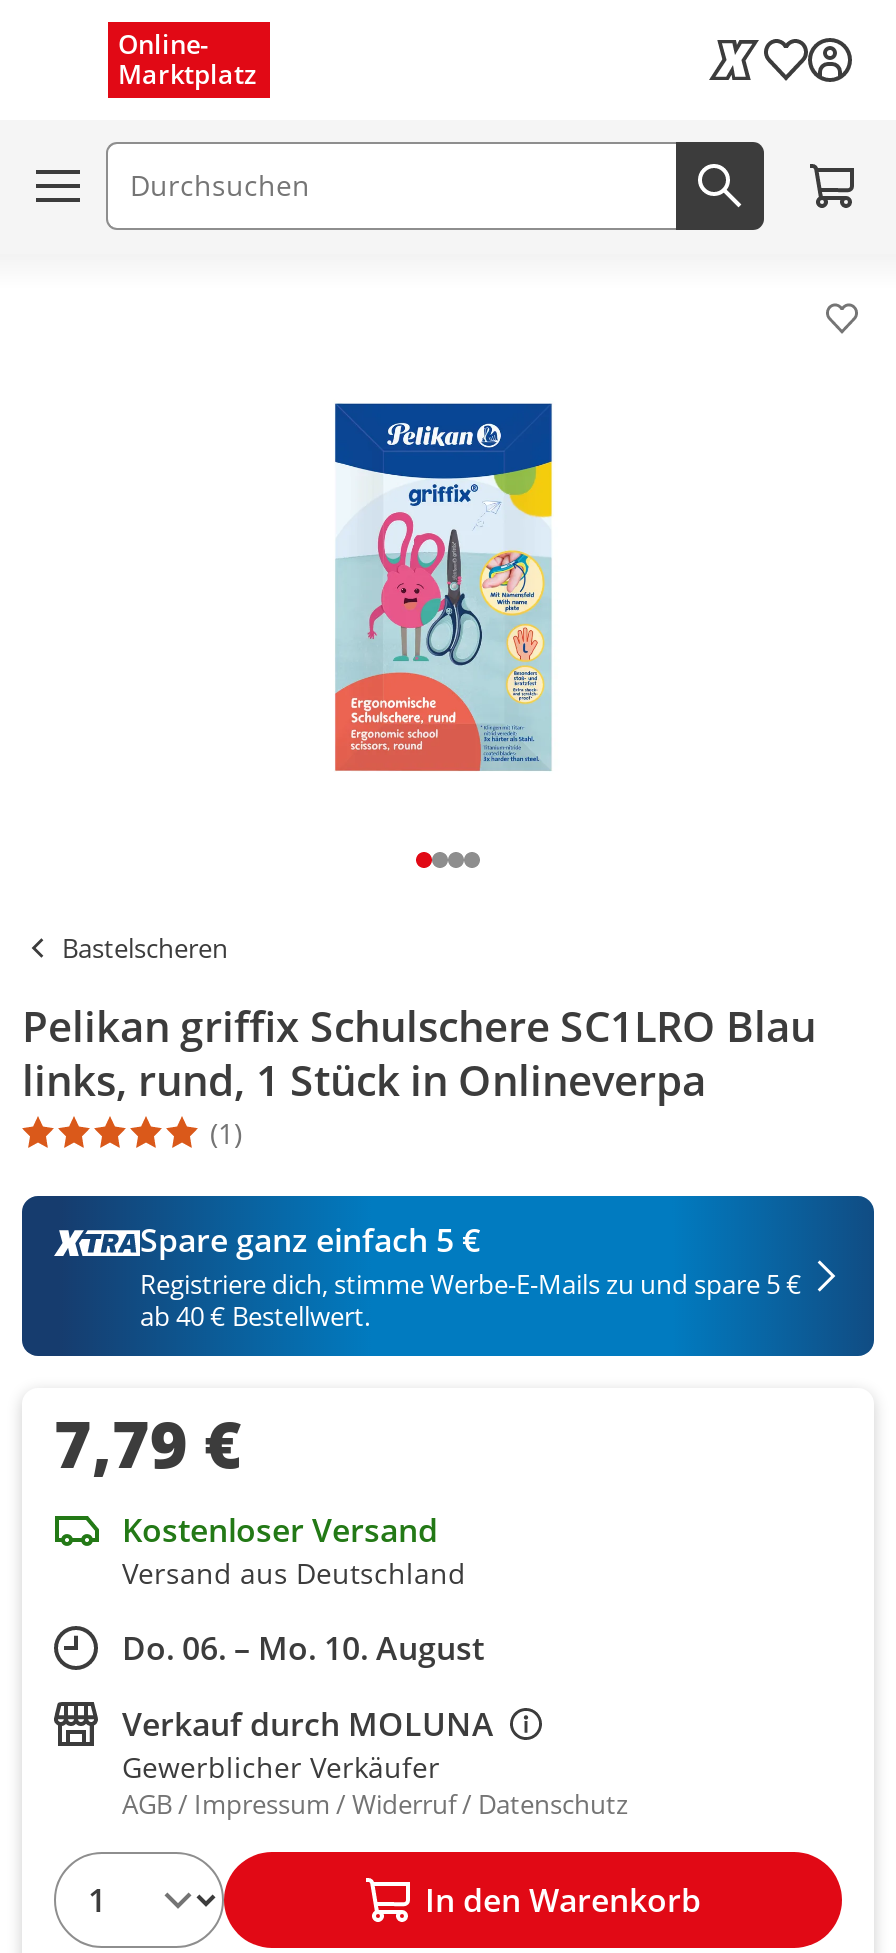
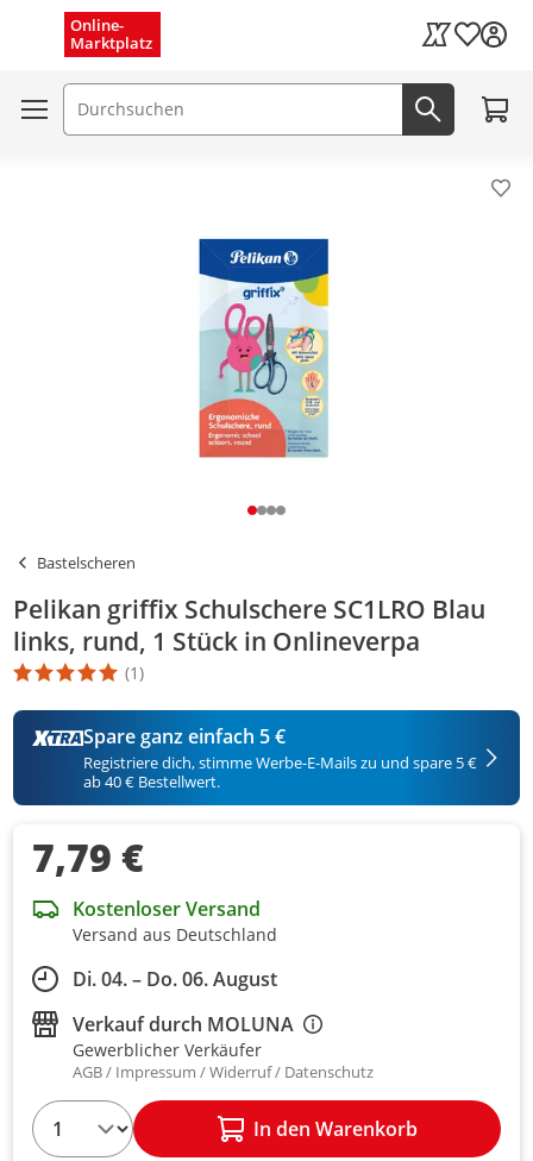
- Do. 06. – Mo. 10. August
+ Di. 04. – Do. 06. August
